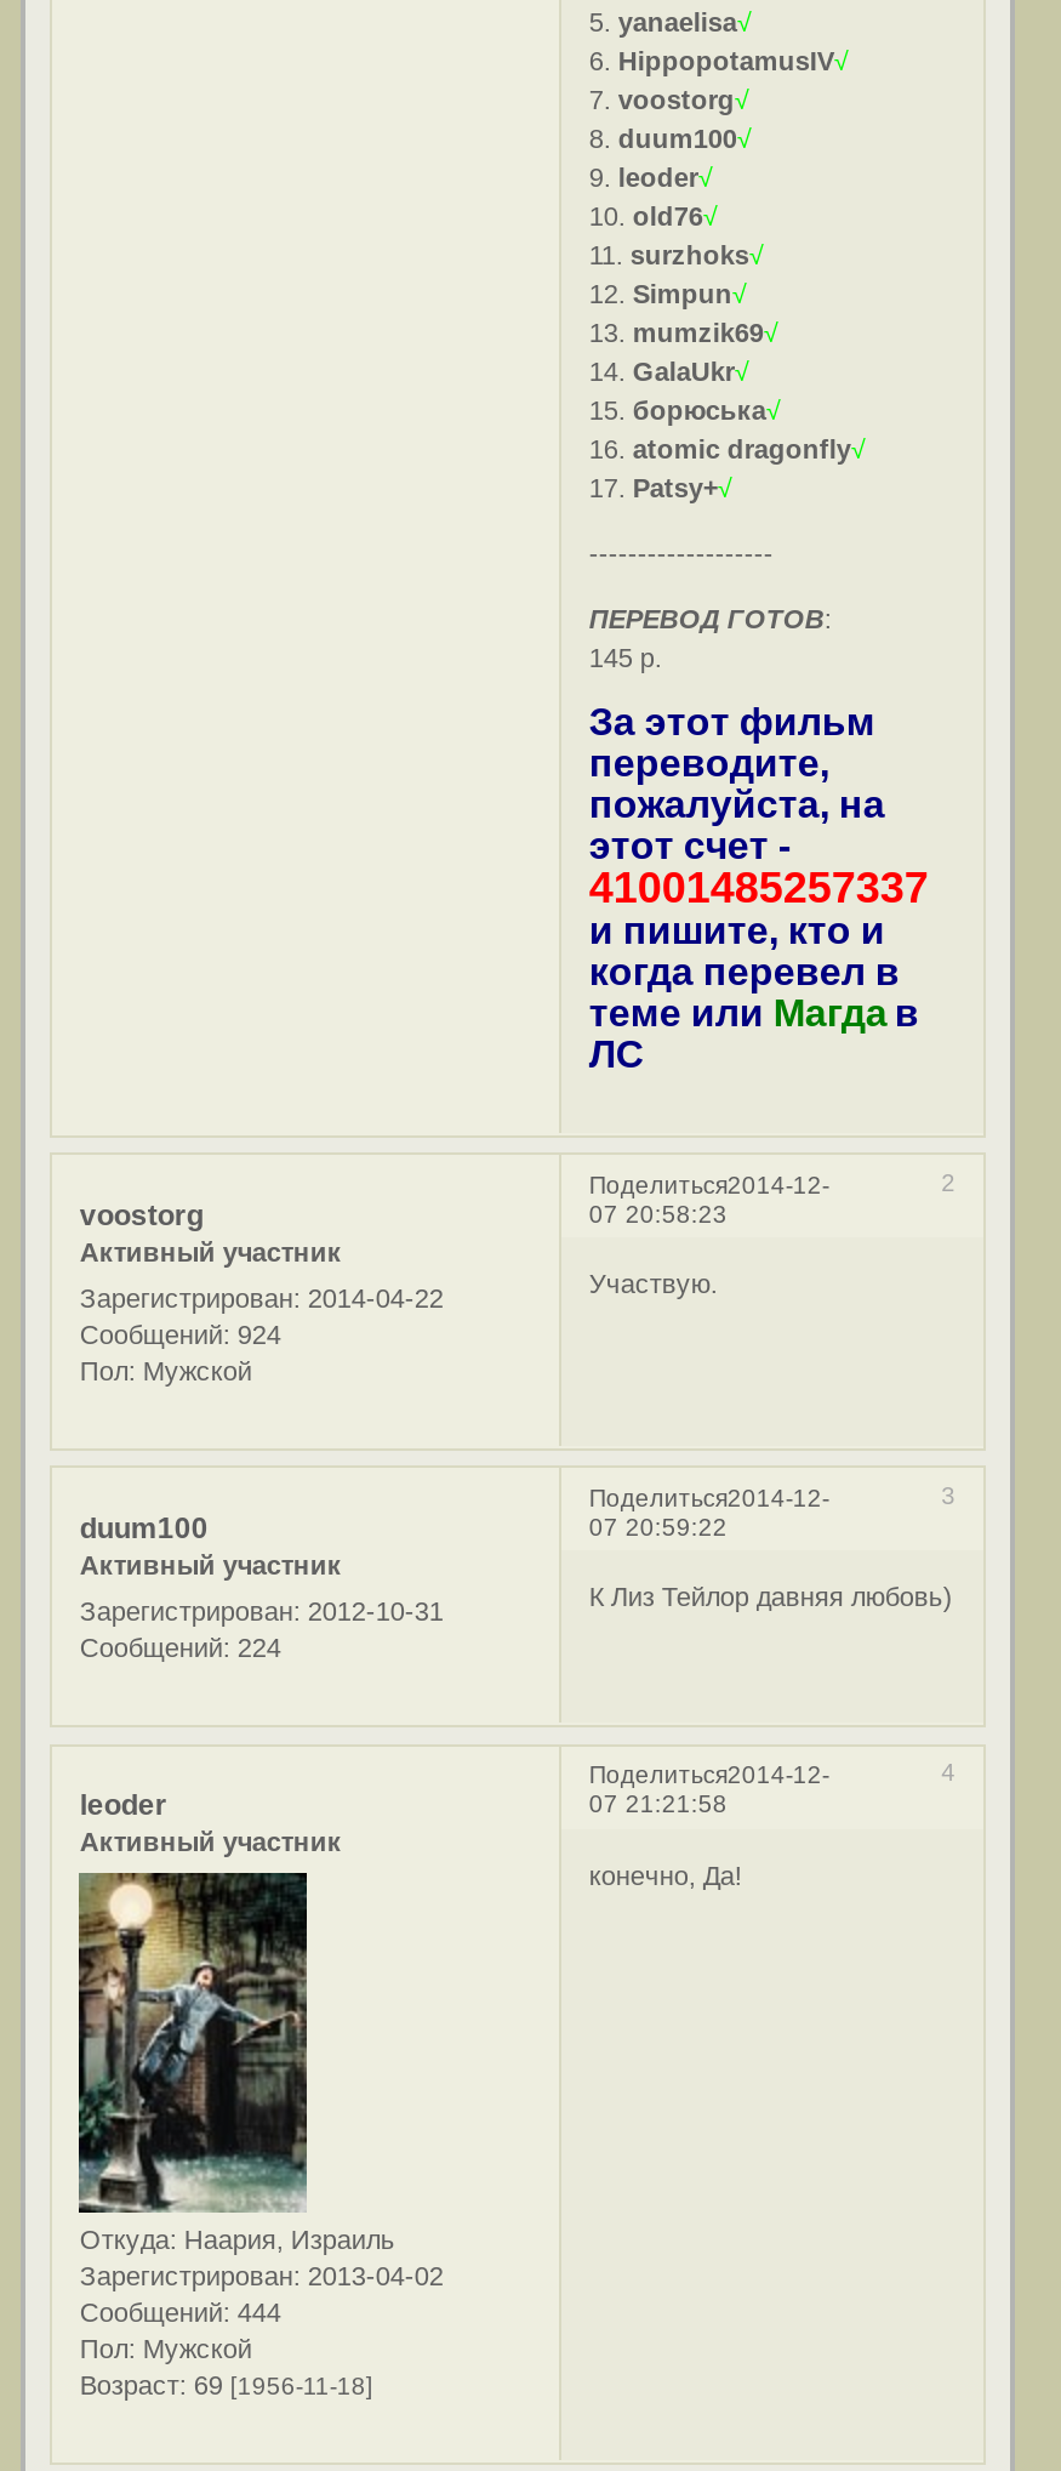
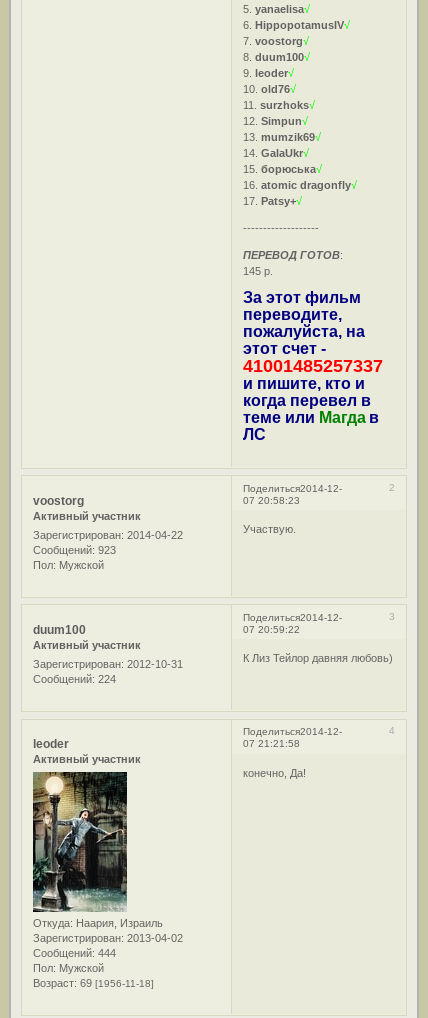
- Сообщений: 924
+ Сообщений: 923
